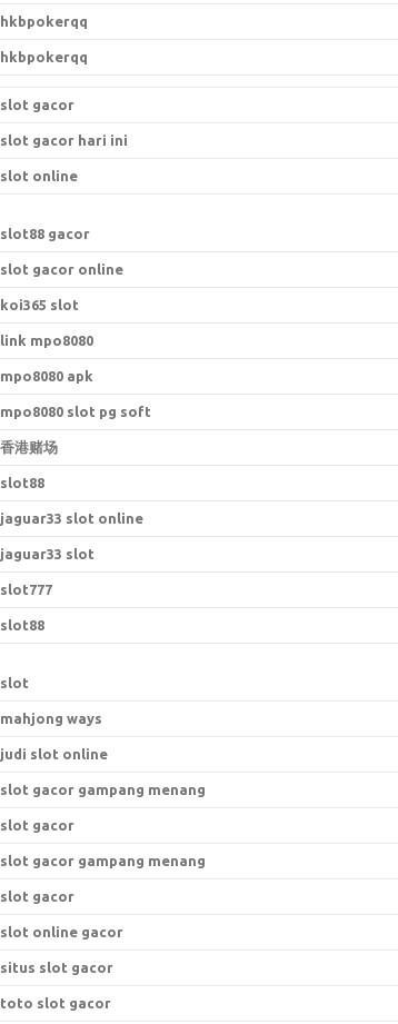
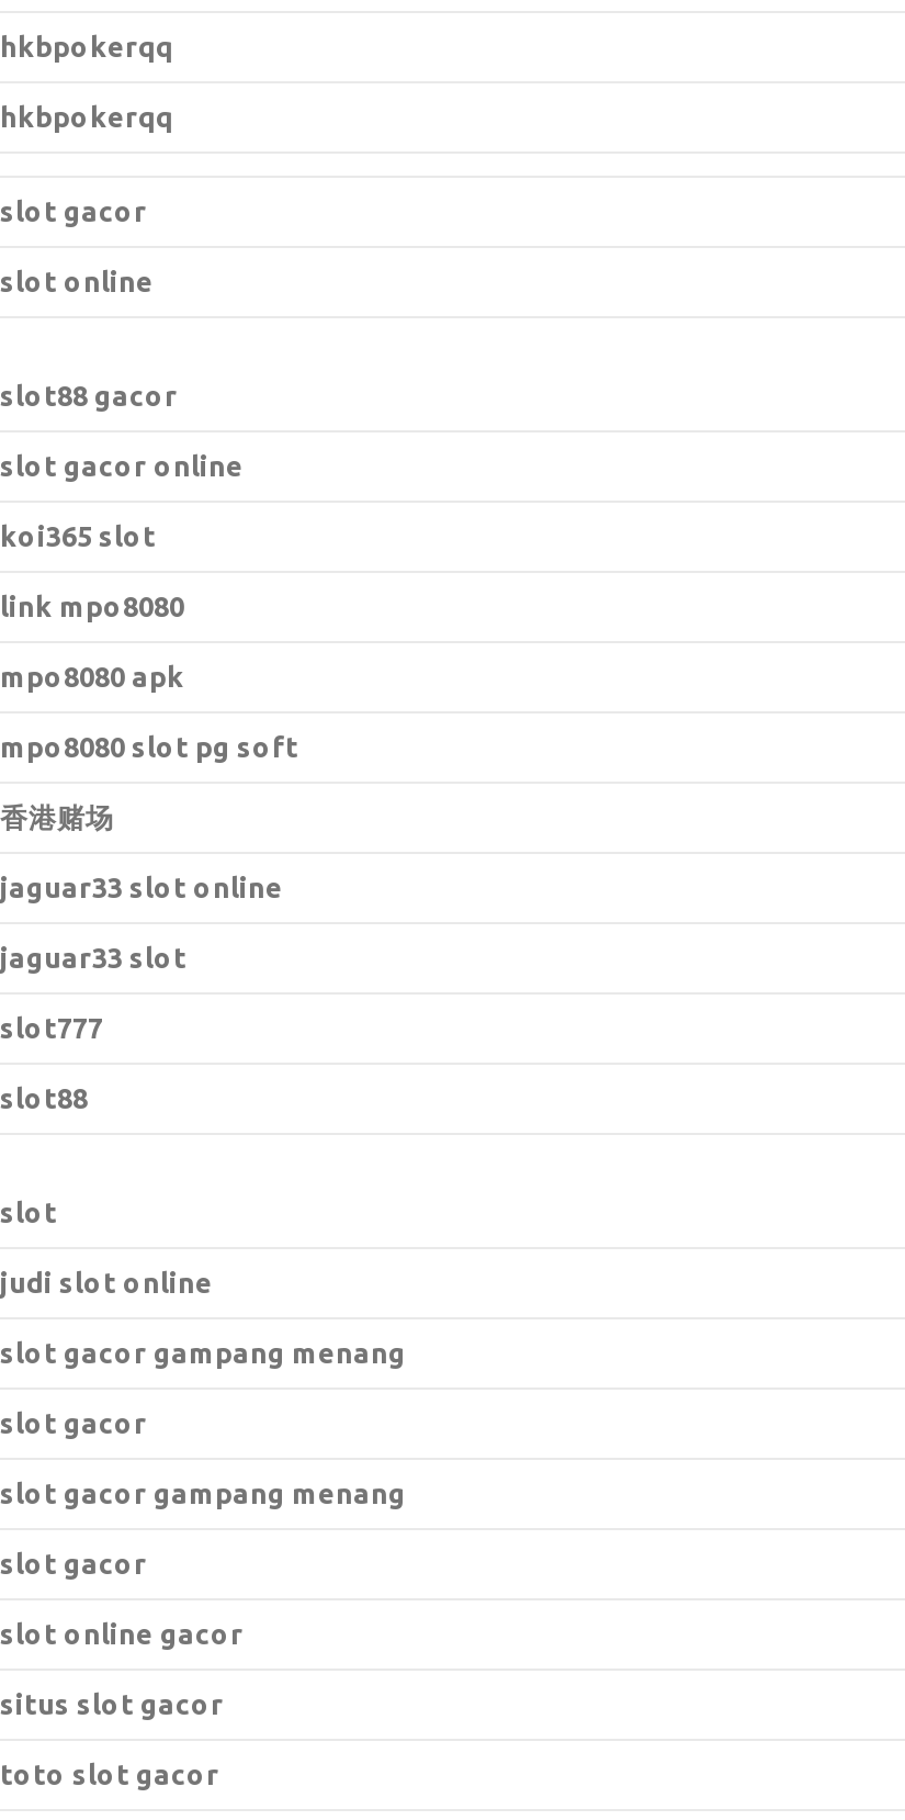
- slot gacor hari ini

- slot88

- mahjong ways
